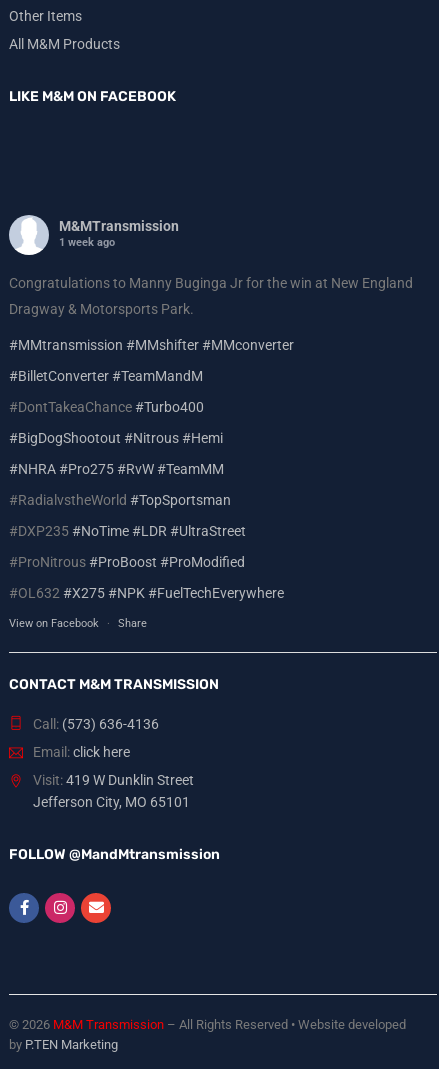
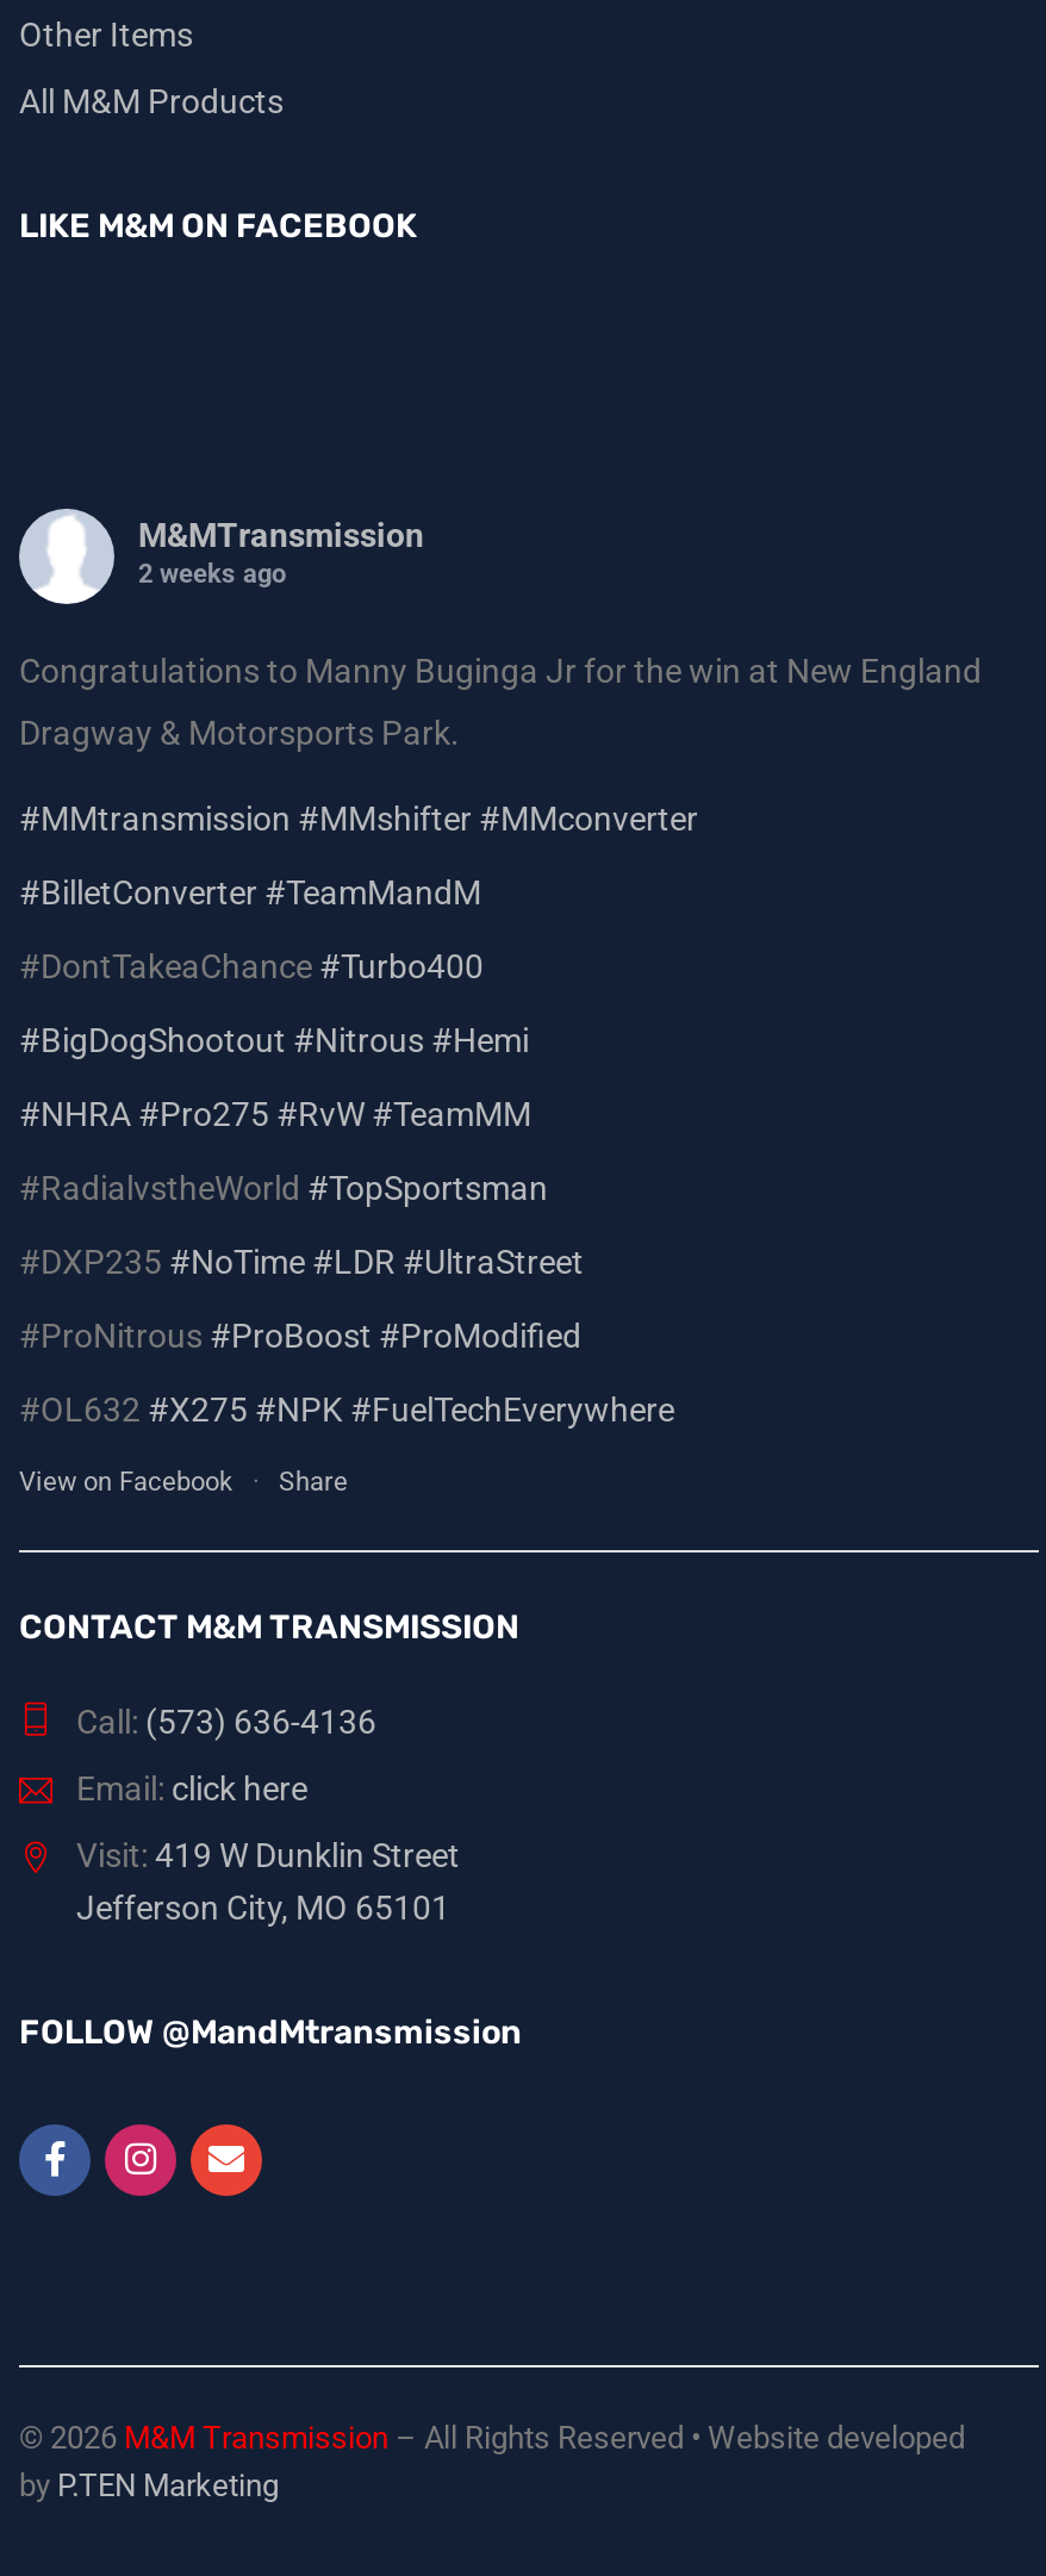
- 1 week ago
+ 2 weeks ago
